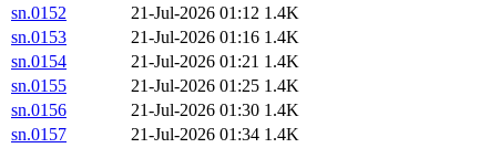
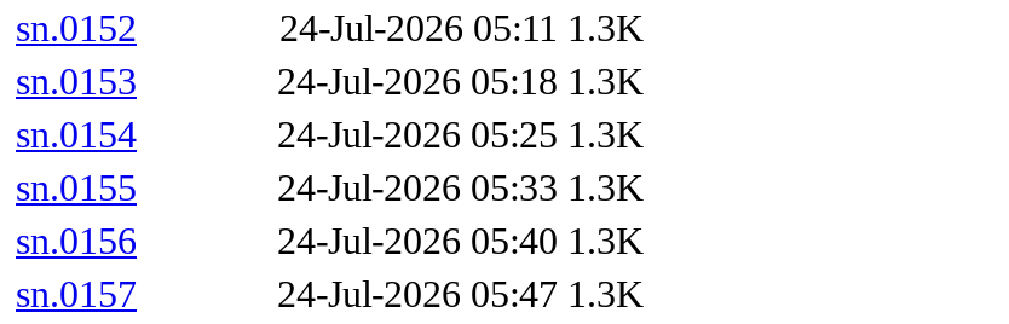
- 21-Jul-2026 01:12 1.4K
+ 24-Jul-2026 05:11 1.3K

- 21-Jul-2026 01:16 1.4K
+ 24-Jul-2026 05:18 1.3K

- 21-Jul-2026 01:21 1.4K
+ 24-Jul-2026 05:25 1.3K

- 21-Jul-2026 01:25 1.4K
+ 24-Jul-2026 05:33 1.3K

- 21-Jul-2026 01:30 1.4K
+ 24-Jul-2026 05:40 1.3K

- 21-Jul-2026 01:34 1.4K
+ 24-Jul-2026 05:47 1.3K
